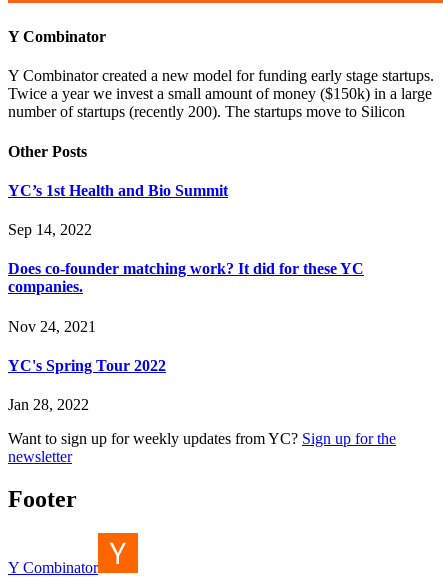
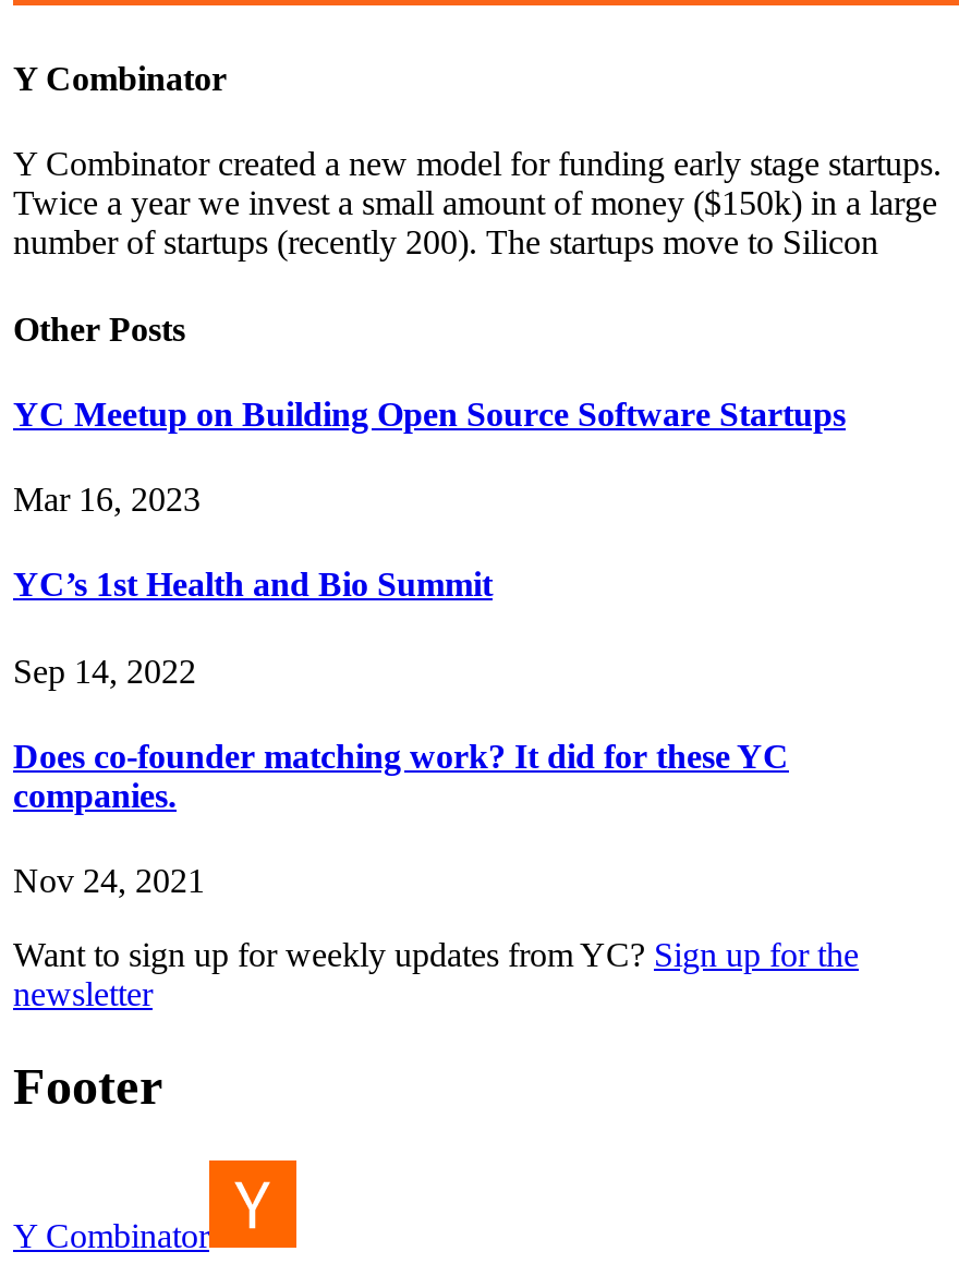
+ YC Meetup on Building Open Source Software Startups
+ Mar 16, 2023

moved down: YC’s 1st Health and Bio Summit | Sep 14, 2022 | Does co-founder matching work? It did for these YC | companies. | Nov 24, 2021

- YC's Spring Tour 2022
- Jan 28, 2022
